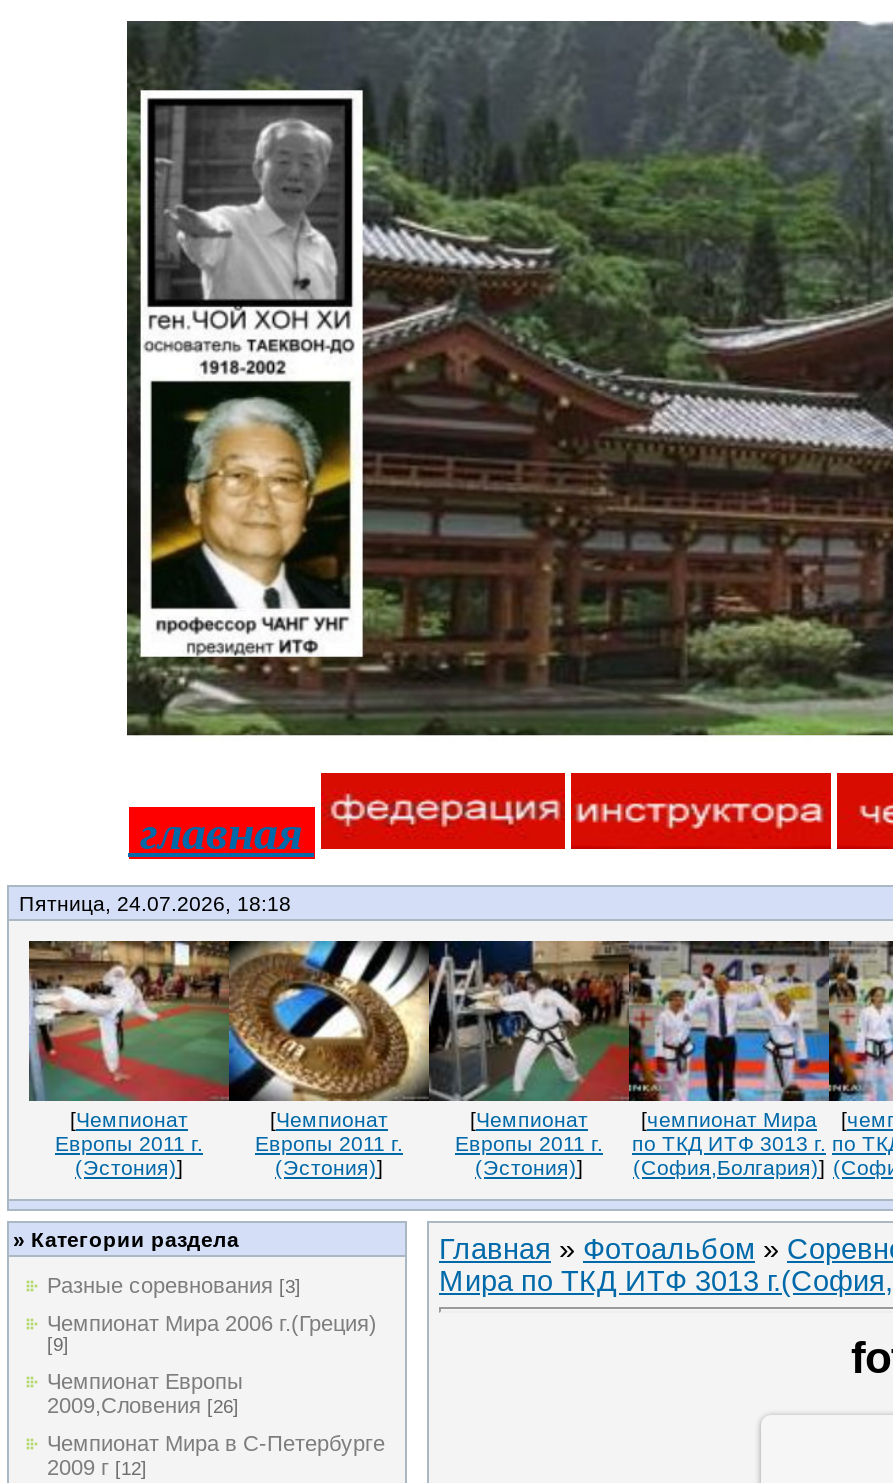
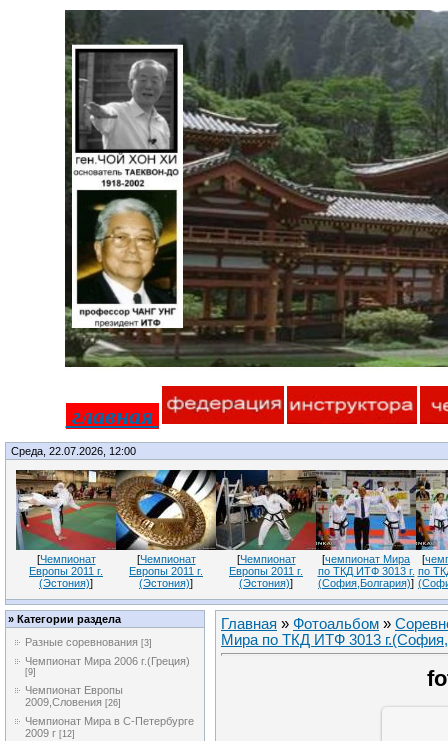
- Пятница, 24.07.2026, 18:18
+ Среда, 22.07.2026, 12:00
